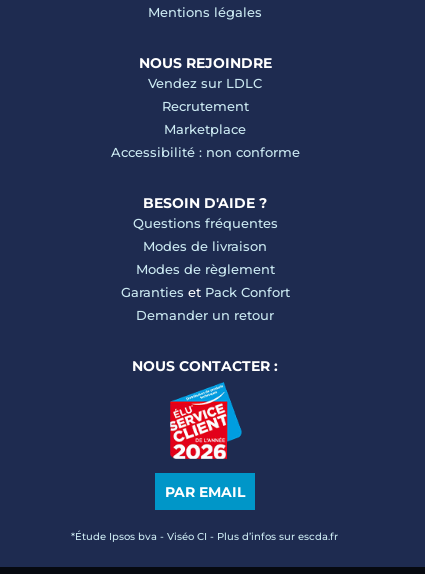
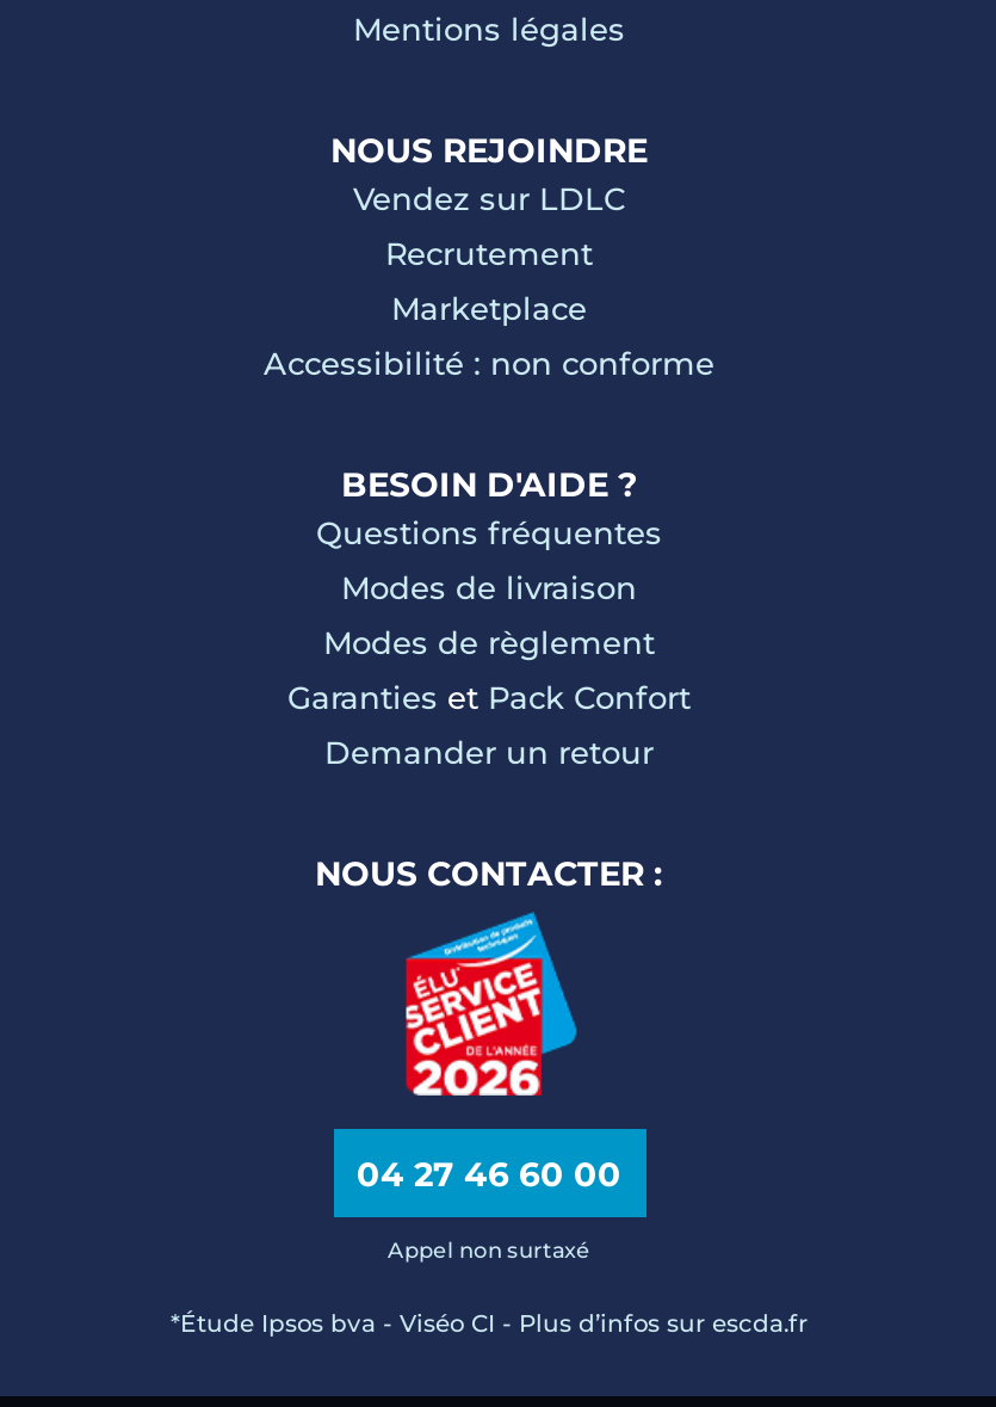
- PAR EMAIL
+ 04 27 46 60 00
+ Appel non surtaxé
